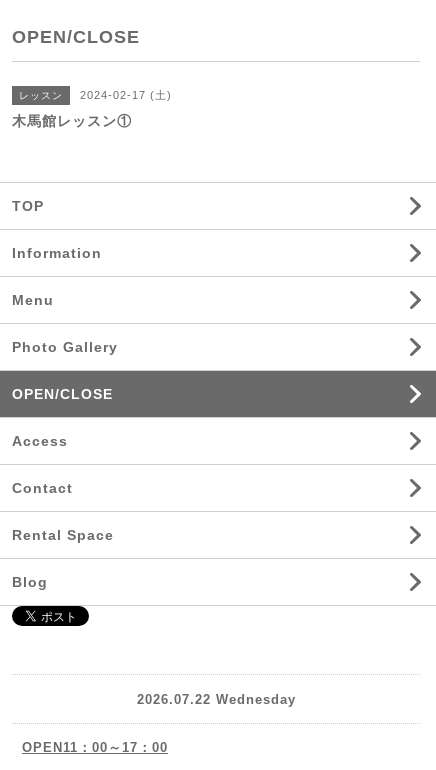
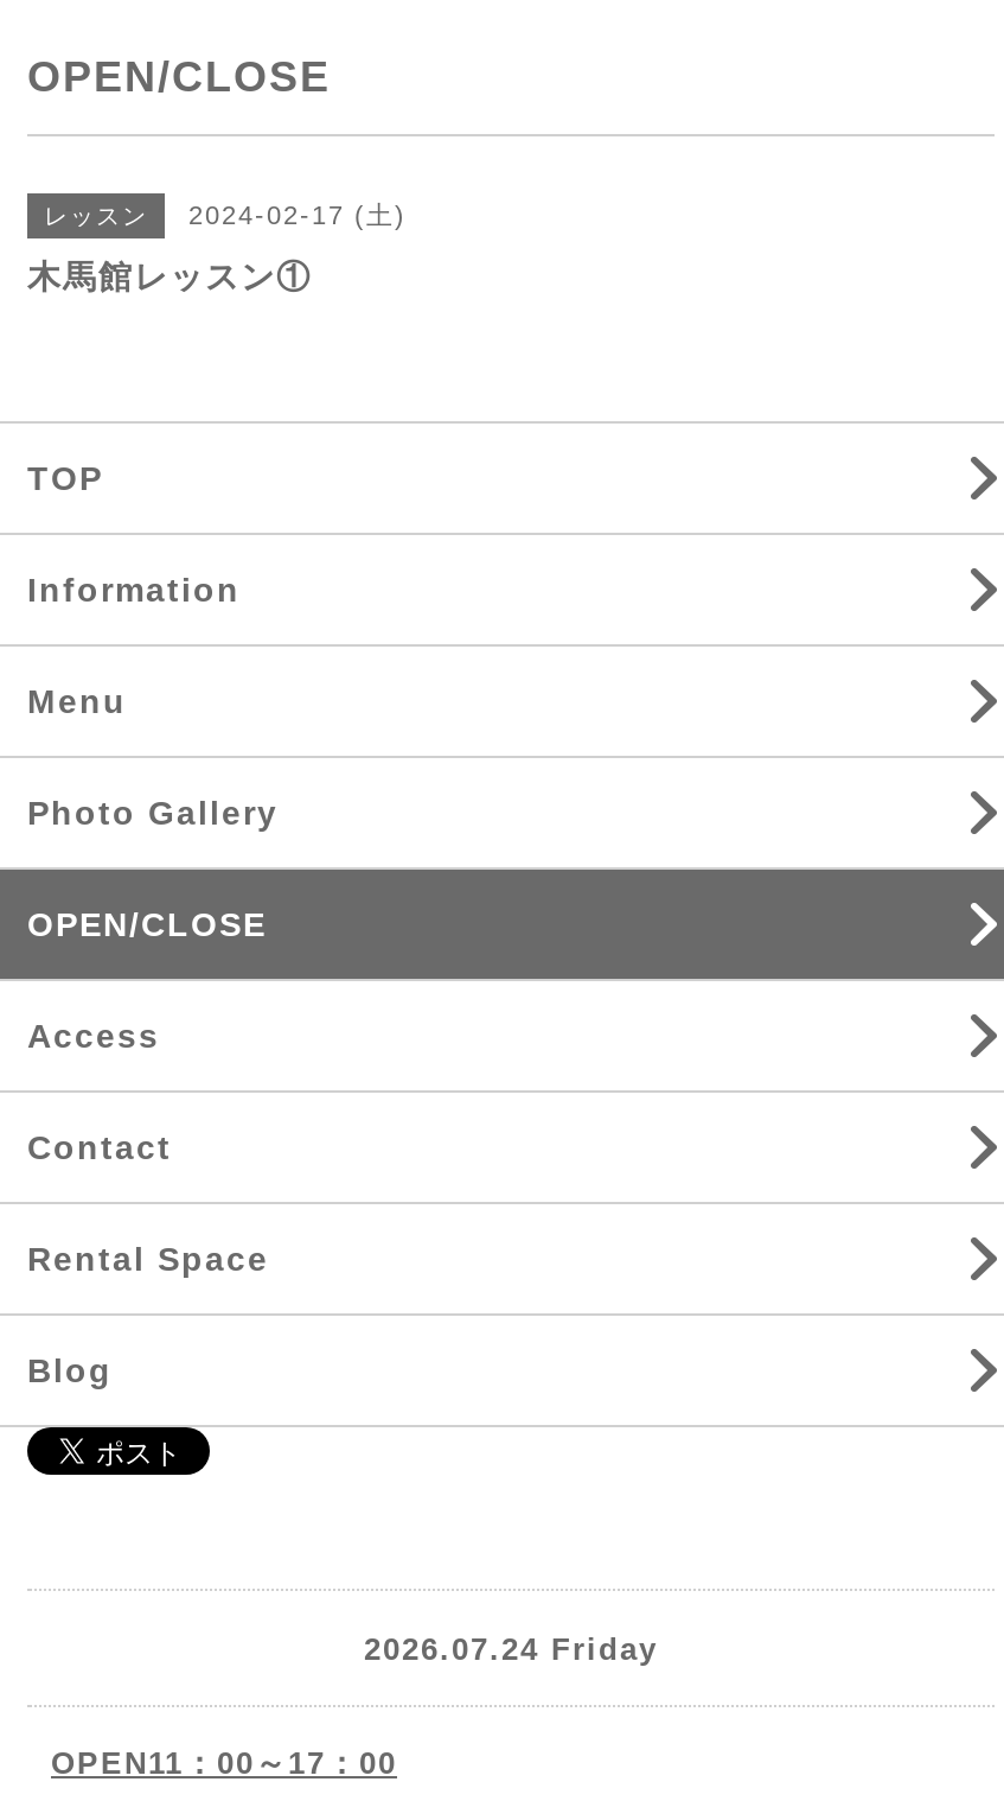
- 2026.07.22 Wednesday
+ 2026.07.24 Friday
